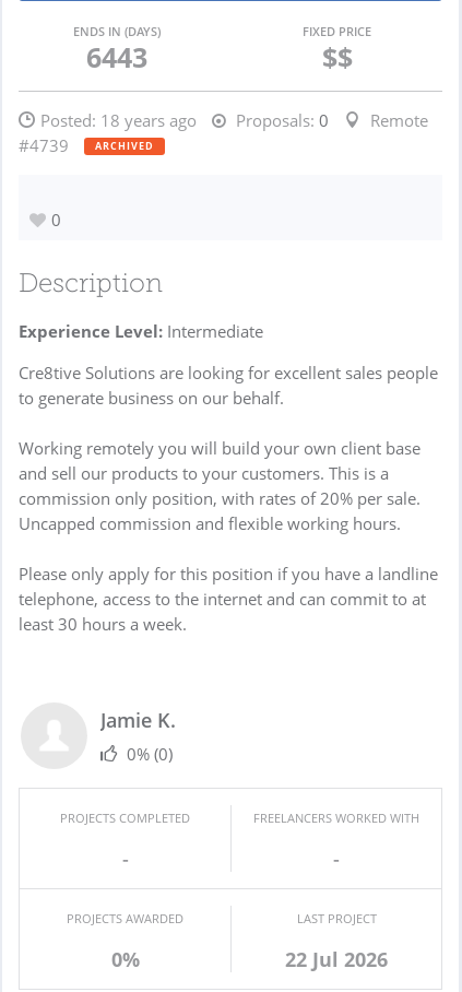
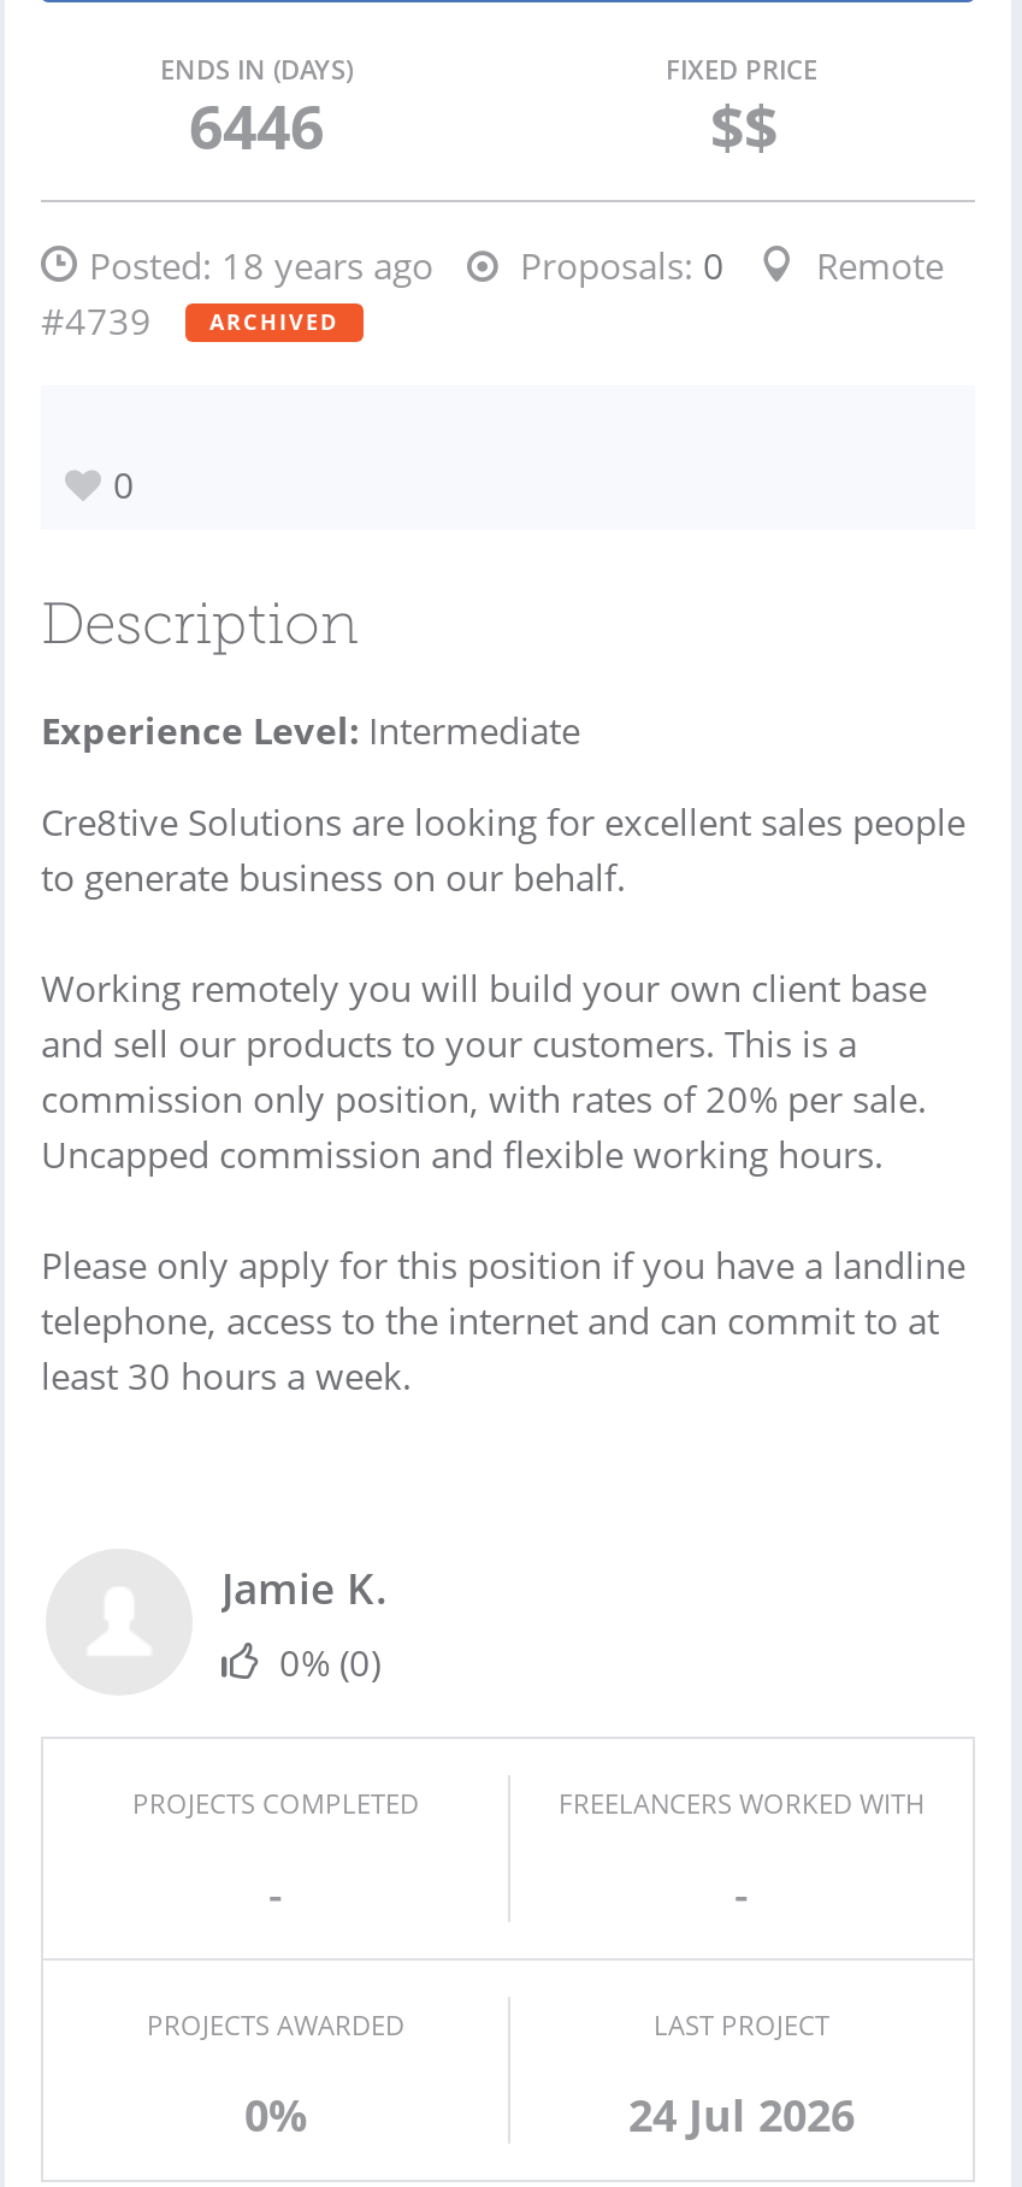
- 6443
+ 6446

- 22 Jul 2026
+ 24 Jul 2026
